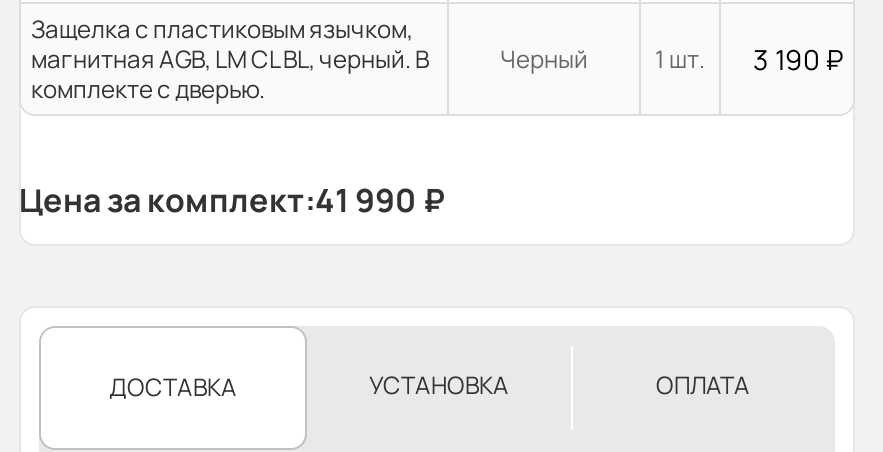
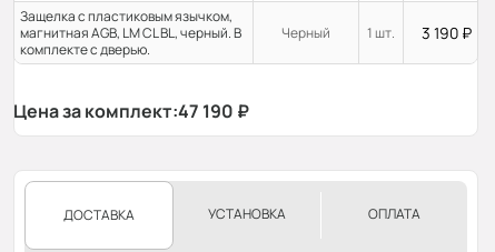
- Цена за комплект:41 990 ₽
+ Цена за комплект:47 190 ₽
